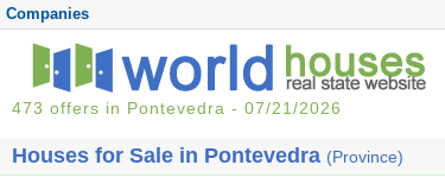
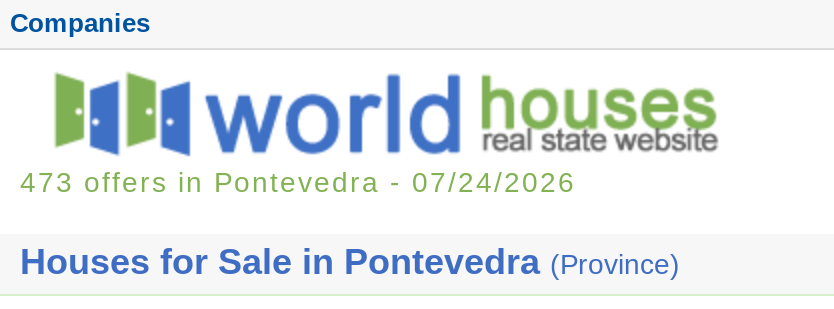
- 473 offers in Pontevedra - 07/21/2026
+ 473 offers in Pontevedra - 07/24/2026
